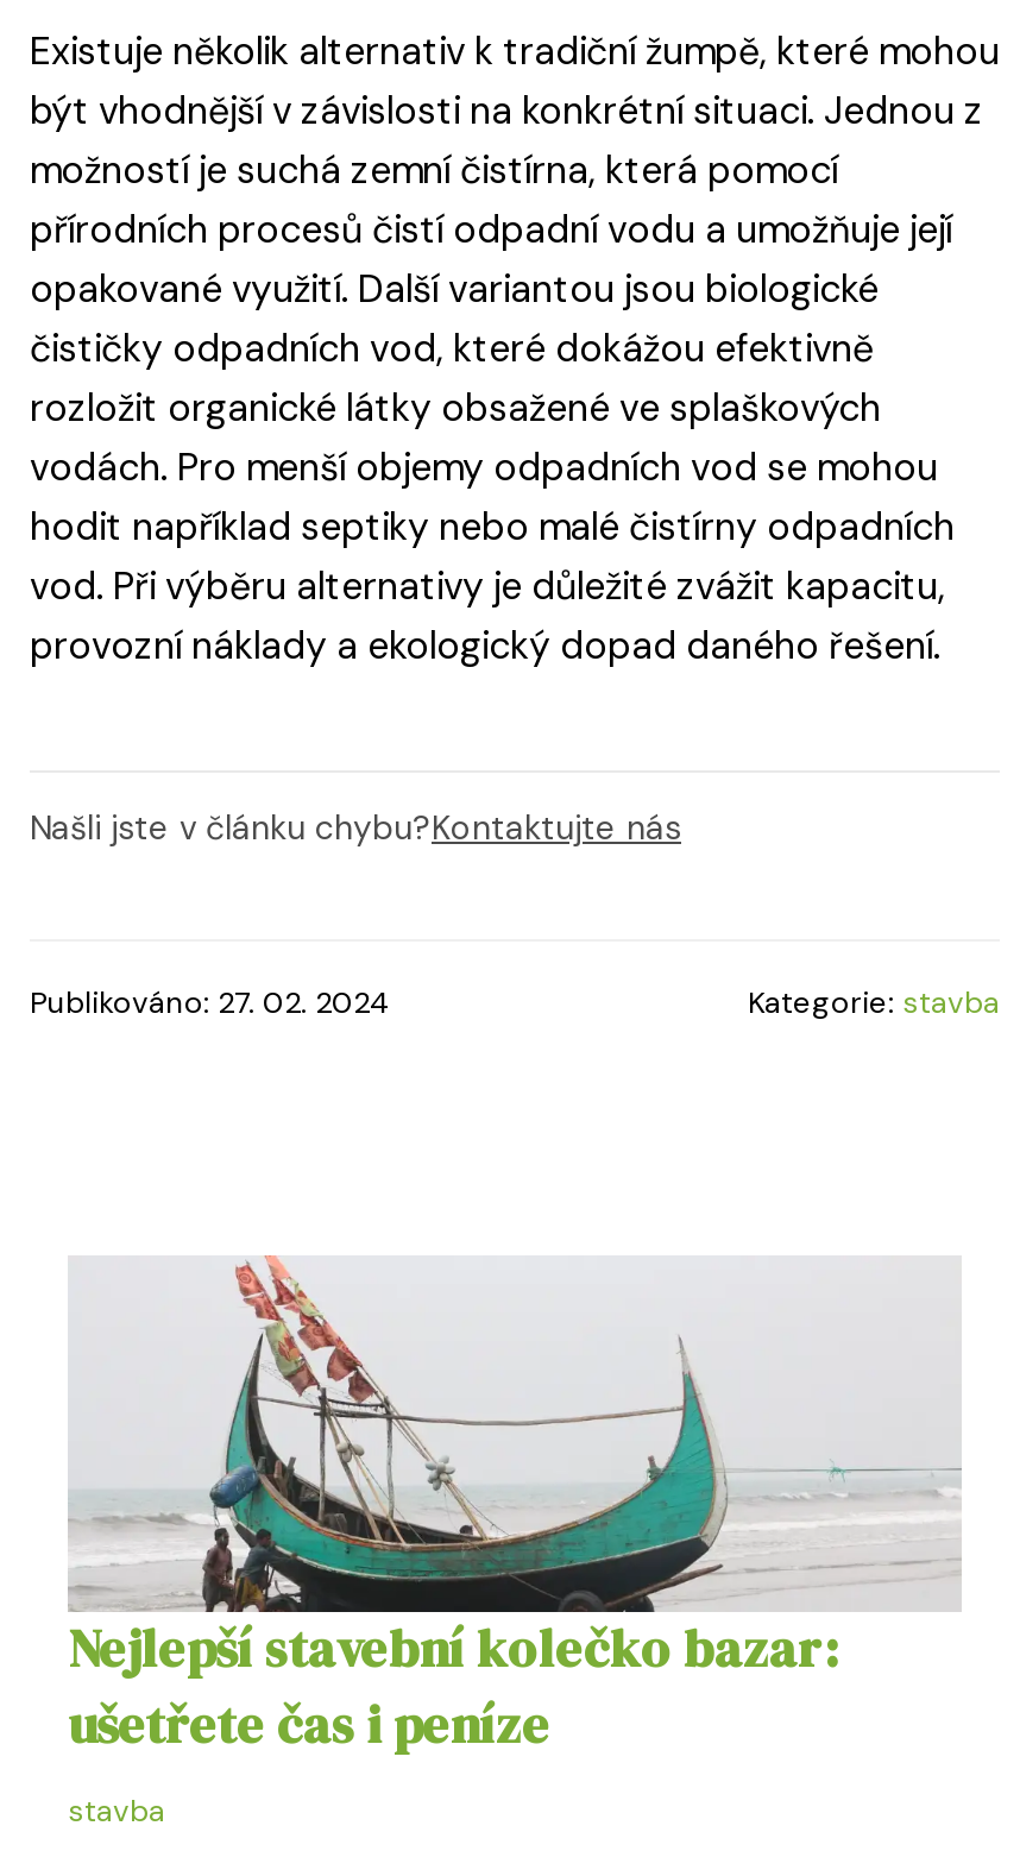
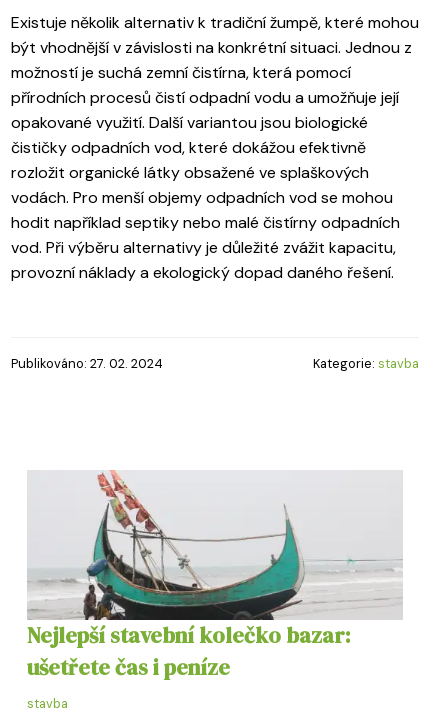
- Našli jste v článku chybu?Kontaktujte nás
